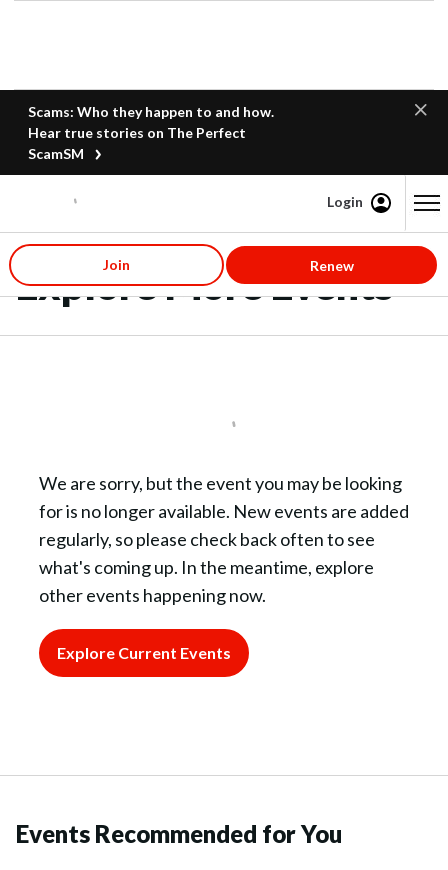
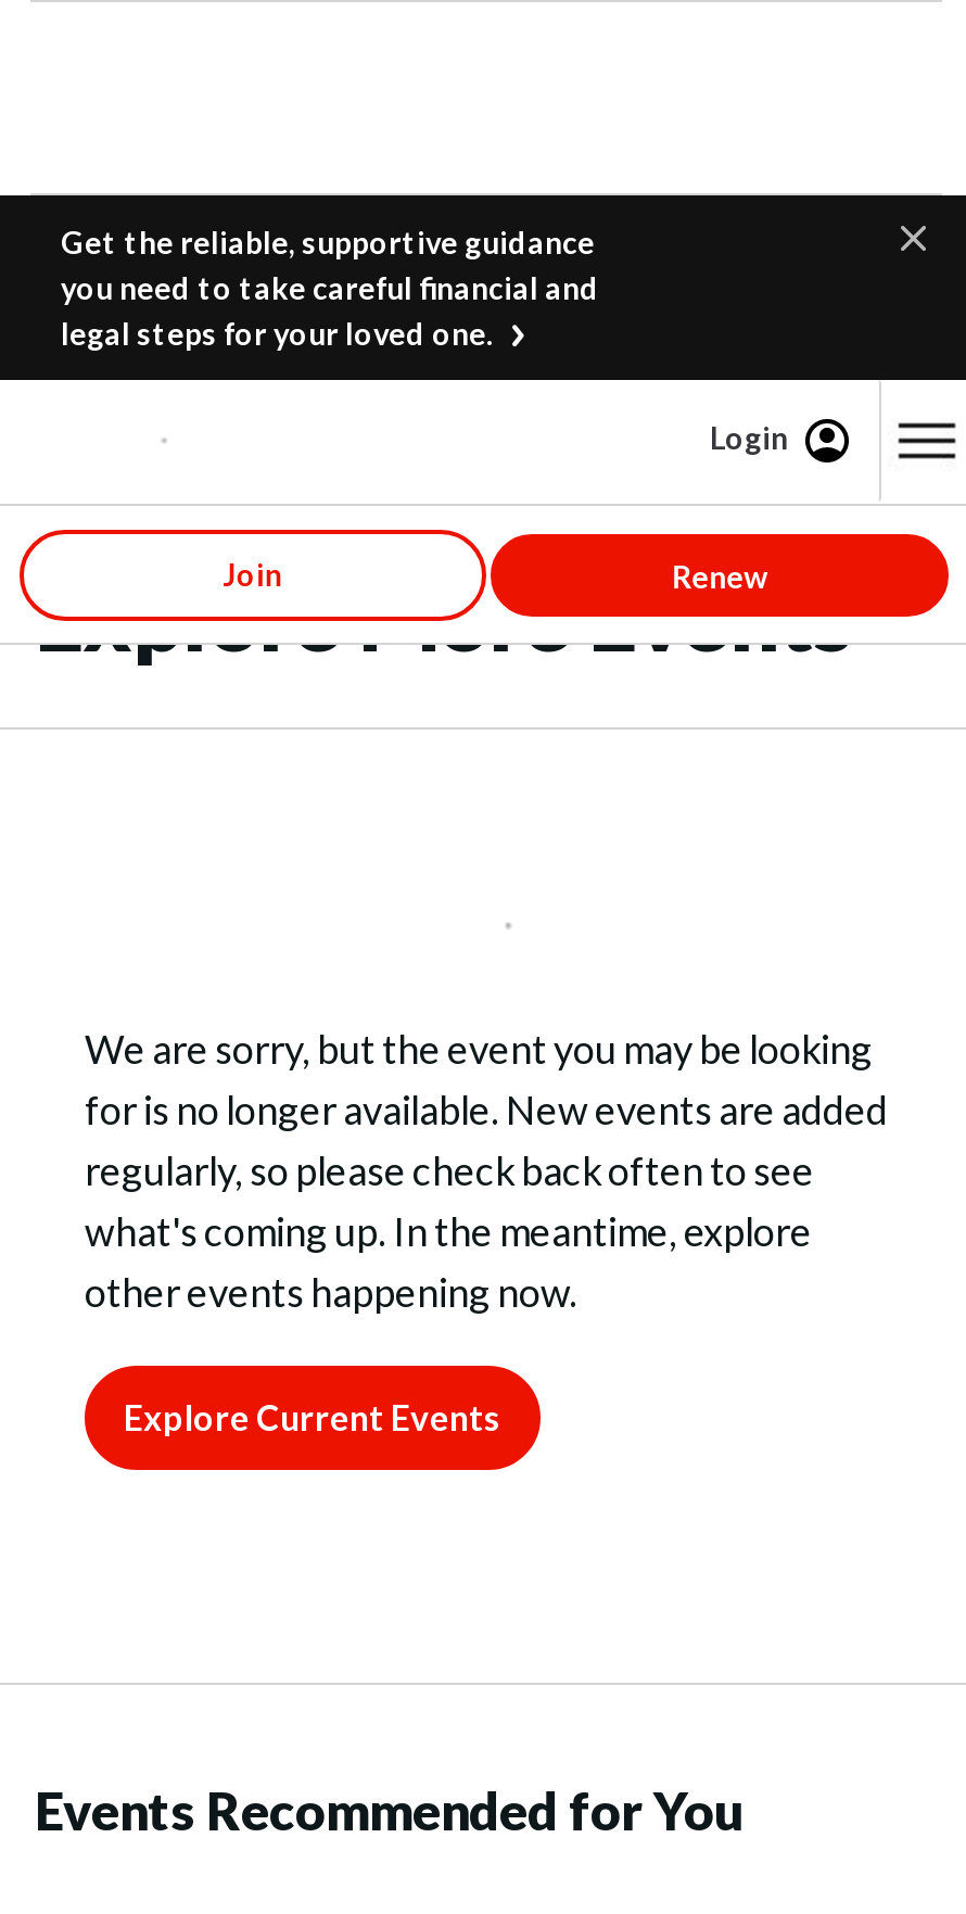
- Scams: Who they happen to and how.
- Hear true stories on The Perfect
- ScamSM
+ Get the reliable, supportive guidance
+ you need to take careful financial and
+ legal steps for your loved one.
